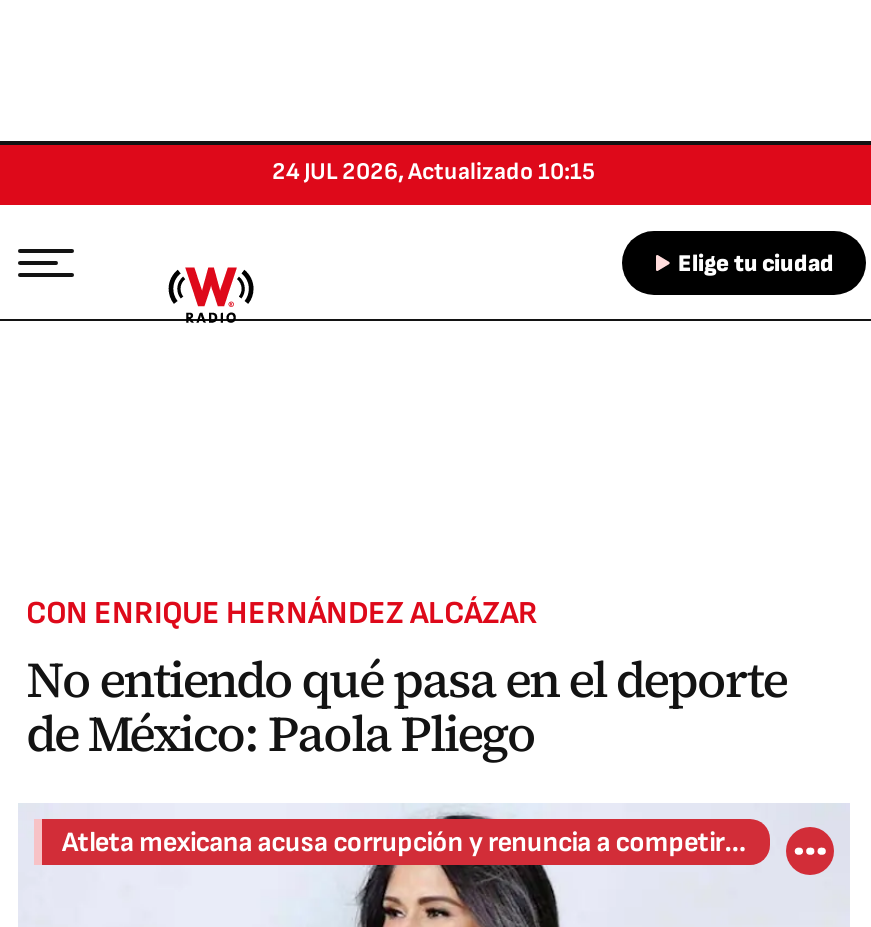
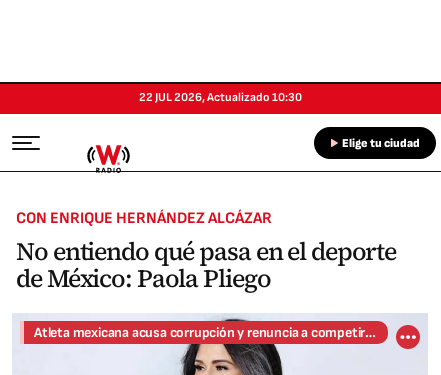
- 24 JUL 2026,Actualizado 10:15
+ 22 JUL 2026,Actualizado 10:30
